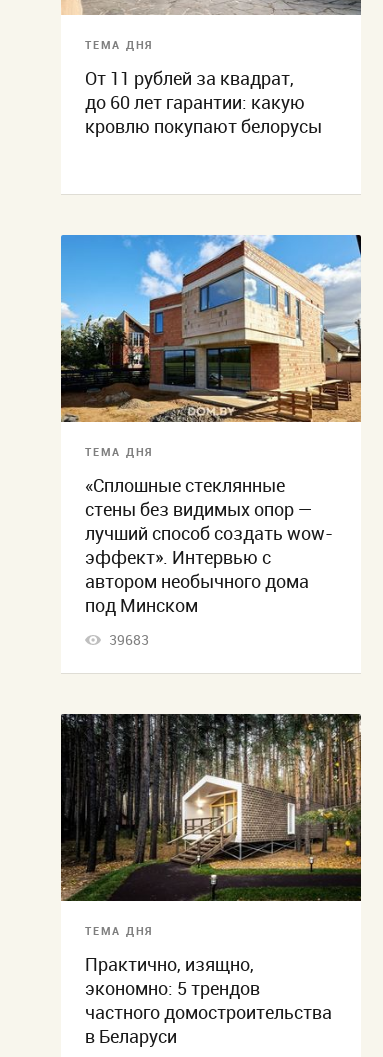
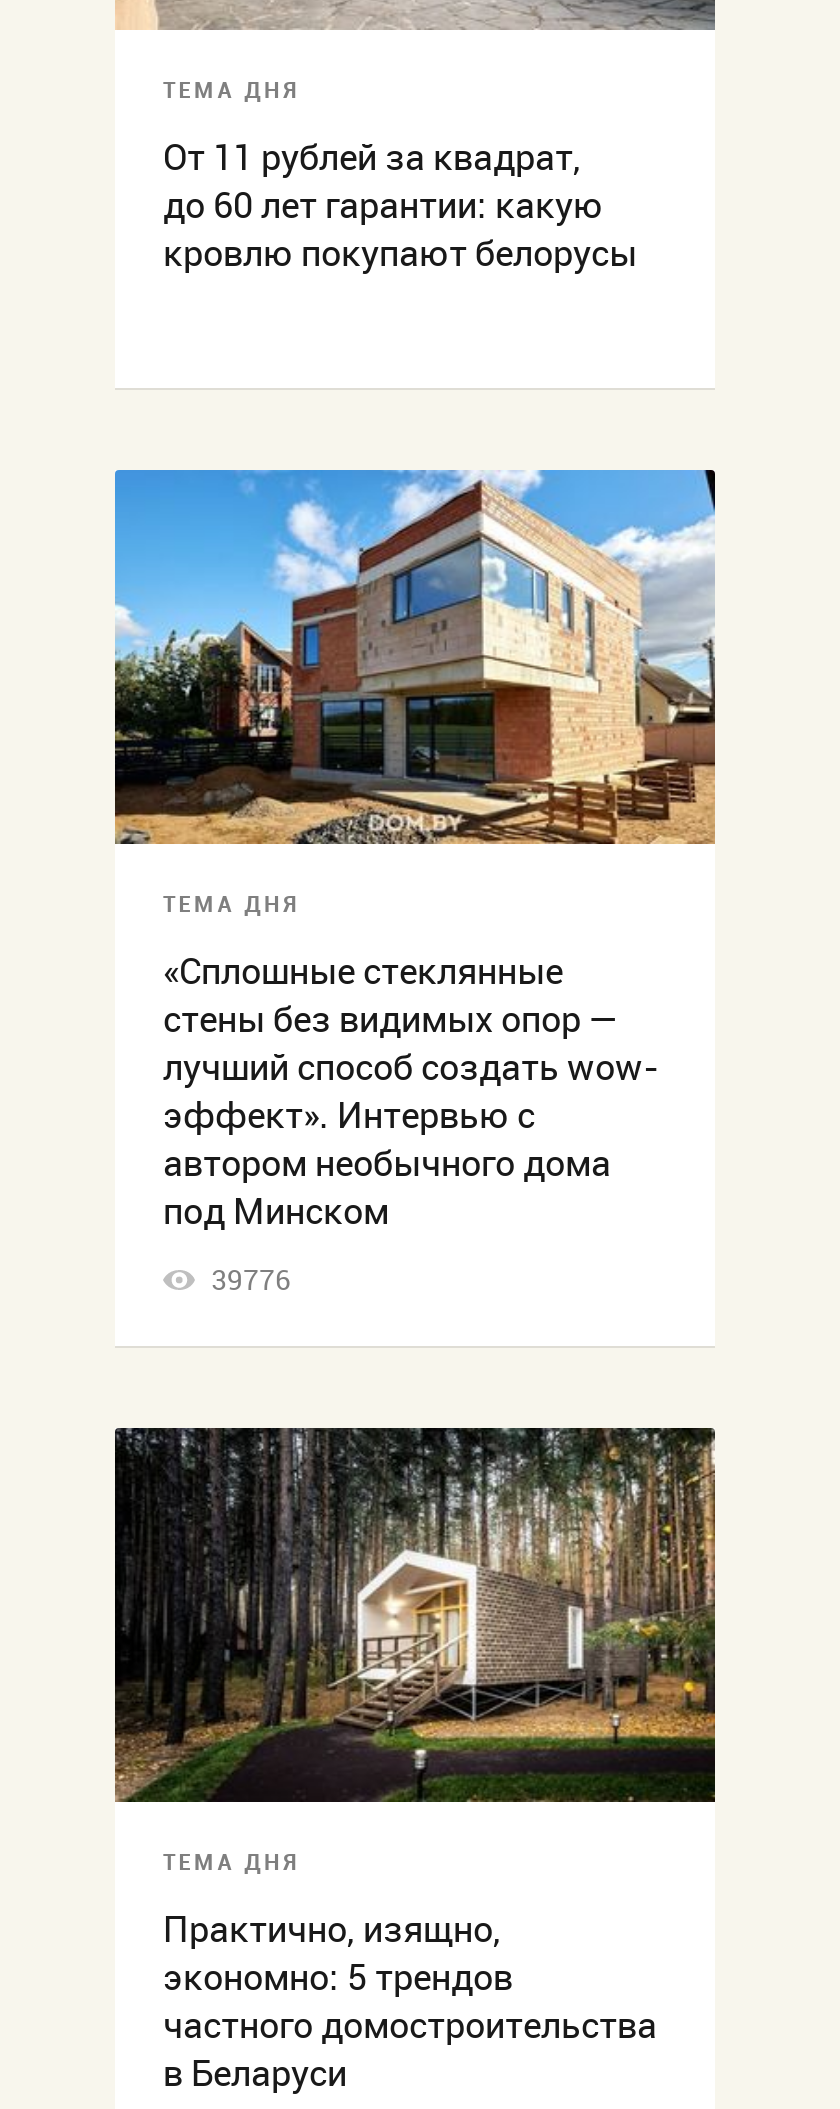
- 39683
+ 39776
